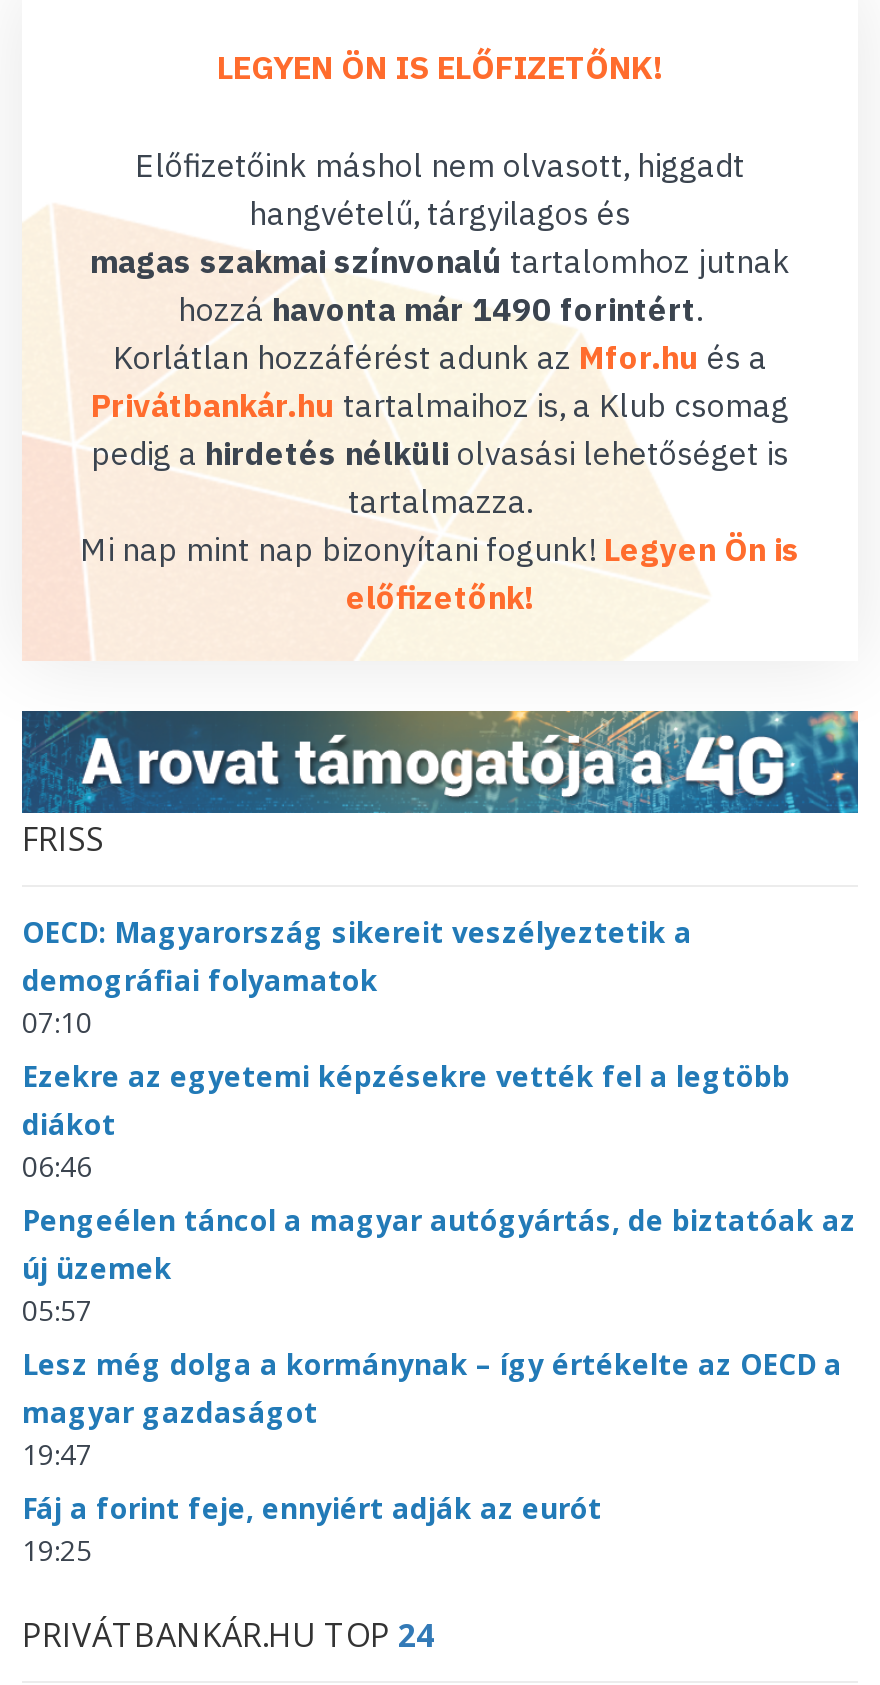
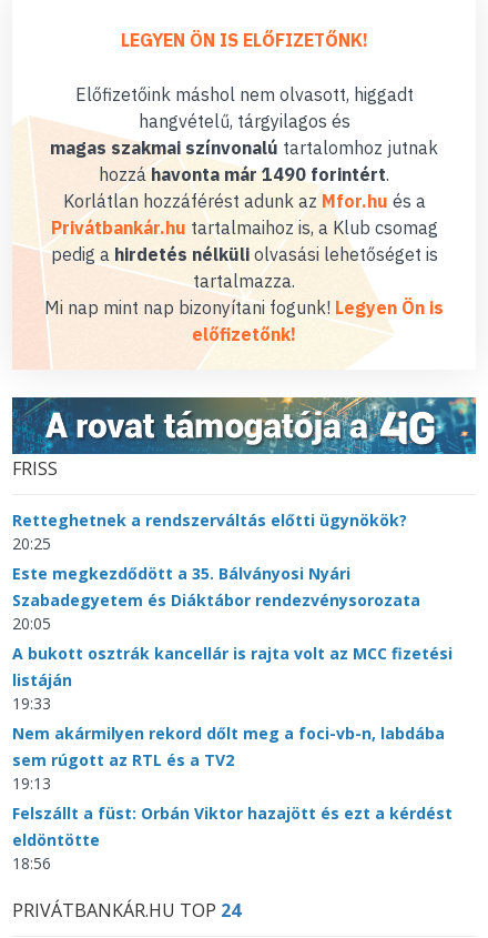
- OECD: Magyarország sikereit veszélyeztetik a
- demográfiai folyamatok
- 07:10
- Ezekre az egyetemi képzésekre vették fel a legtöbb
- diákot
- 06:46
- Pengeélen táncol a magyar autógyártás, de biztatóak az
- új üzemek
- 05:57
- Lesz még dolga a kormánynak – így értékelte az OECD a
- magyar gazdaságot
- 19:47
- Fáj a forint feje, ennyiért adják az eurót
- 19:25
+ Retteghetnek a rendszerváltás előtti ügynökök?
+ 20:25
+ Este megkezdődött a 35. Bálványosi Nyári
+ Szabadegyetem és Diáktábor rendezvénysorozata
+ 20:05
+ A bukott osztrák kancellár is rajta volt az MCC fizetési
+ listáján
+ 19:33
+ Nem akármilyen rekord dőlt meg a foci-vb-n, labdába
+ sem rúgott az RTL és a TV2
+ 19:13
+ Felszállt a füst: Orbán Viktor hazajött és ezt a kérdést
+ eldöntötte
+ 18:56
